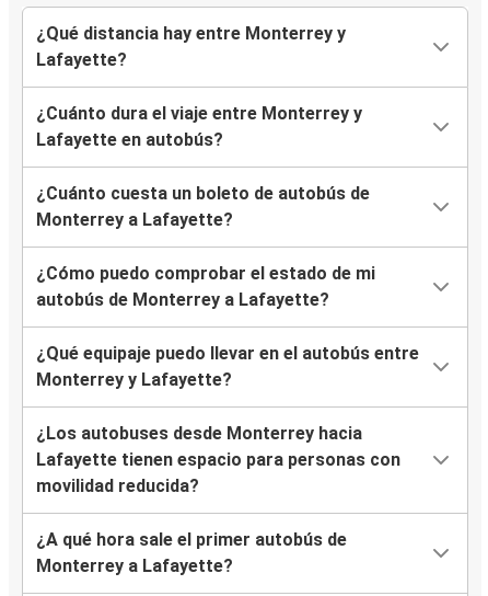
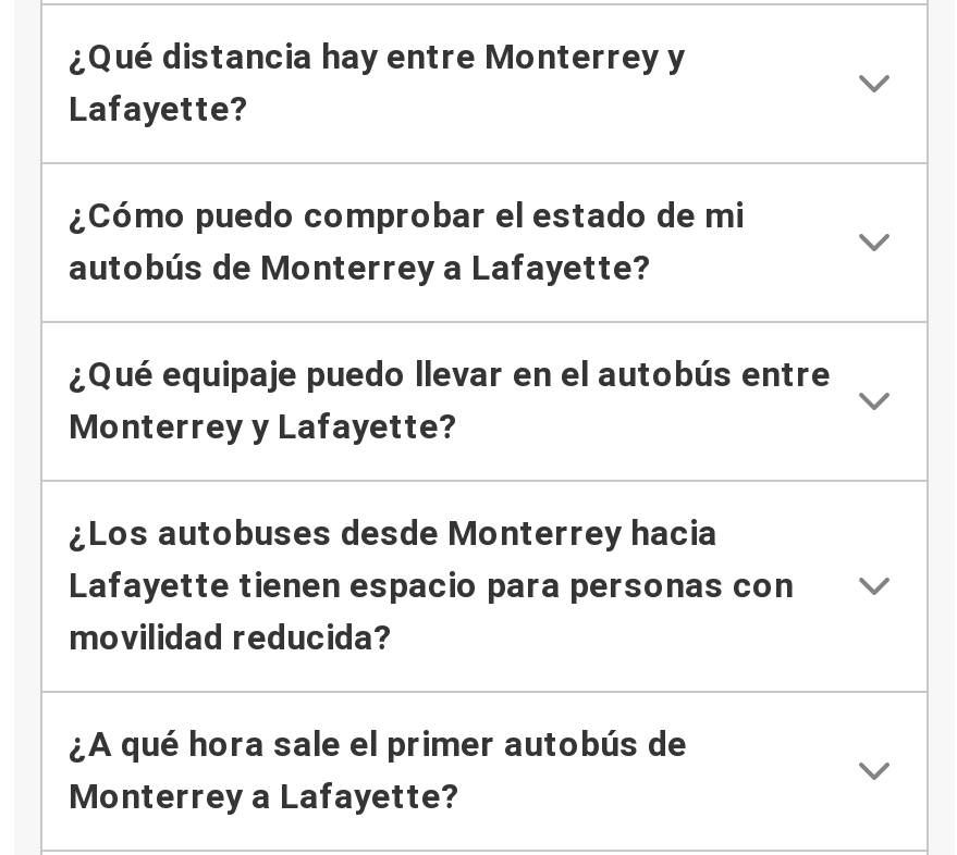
- ¿Cuánto dura el viaje entre Monterrey y
- Lafayette en autobús?
- ¿Cuánto cuesta un boleto de autobús de
- Monterrey a Lafayette?
